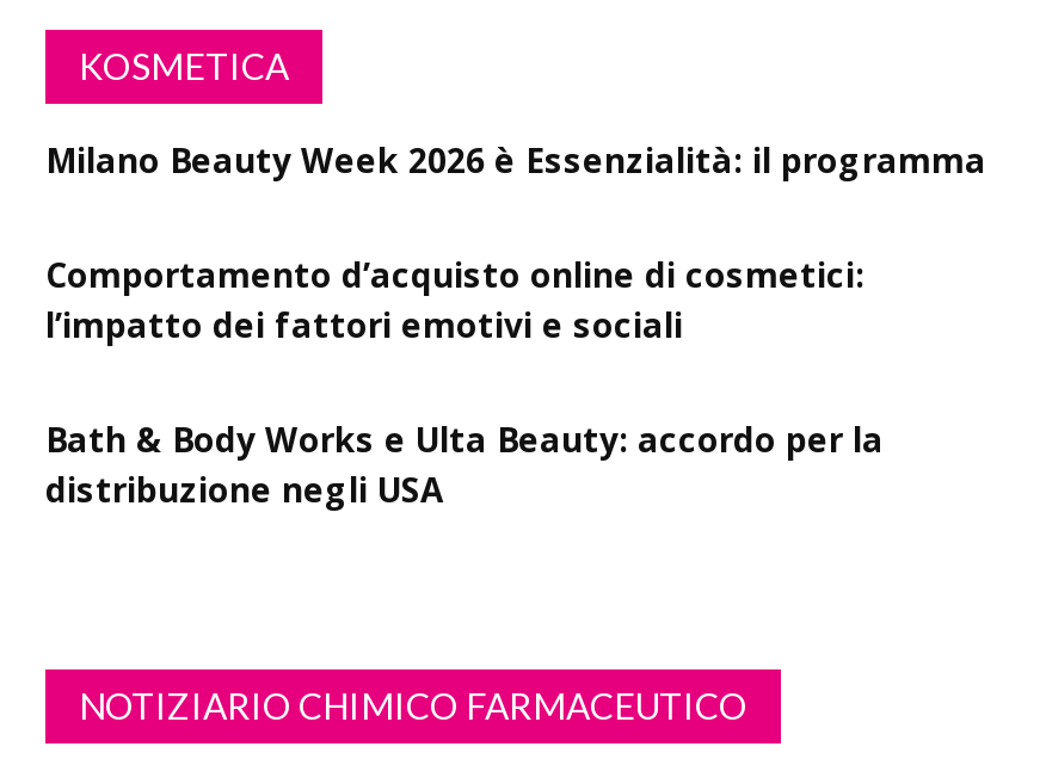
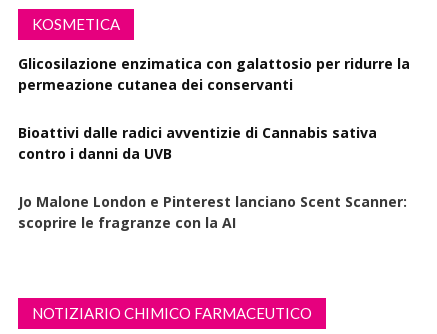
- Milano Beauty Week 2026 è Essenzialità: il programma
+ Glicosilazione enzimatica con galattosio per ridurre la
+ permeazione cutanea dei conservanti

- Comportamento d’acquisto online di cosmetici:
- l’impatto dei fattori emotivi e sociali
+ Bioattivi dalle radici avventizie di Cannabis sativa
+ contro i danni da UVB

- Bath & Body Works e Ulta Beauty: accordo per la
- distribuzione negli USA
+ Jo Malone London e Pinterest lanciano Scent Scanner:
+ scoprire le fragranze con la AI
